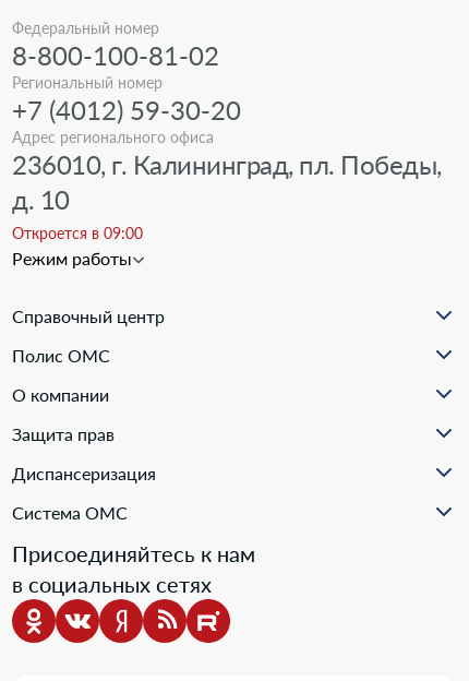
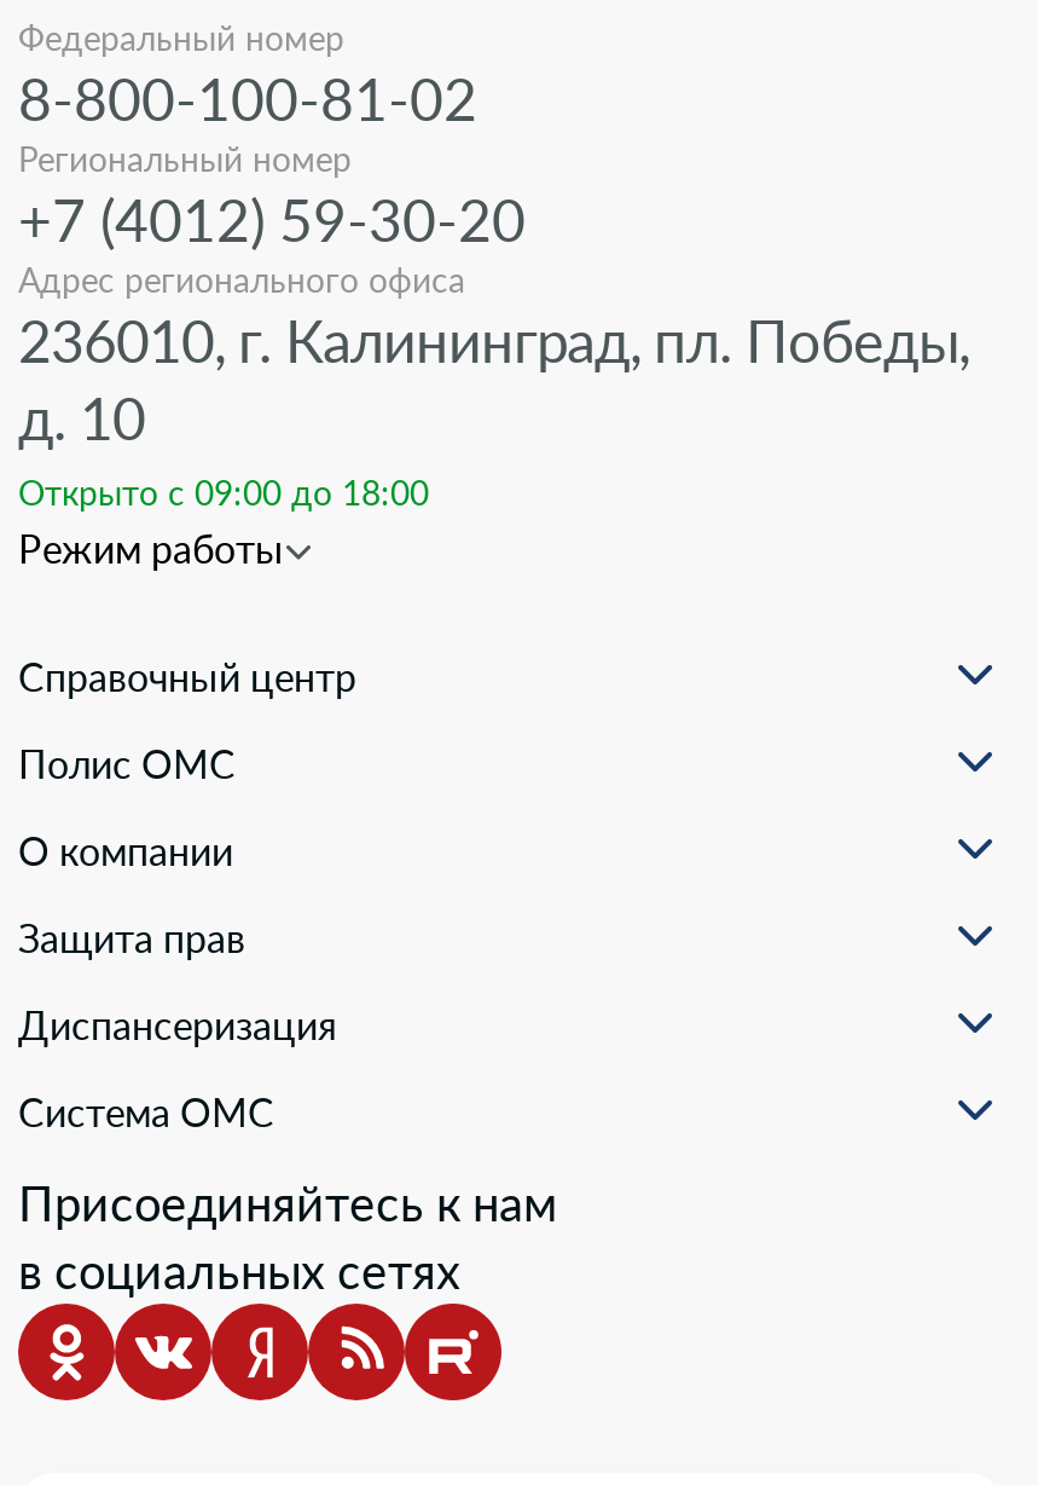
- Откроется в 09:00
+ Открыто с 09:00 до 18:00
